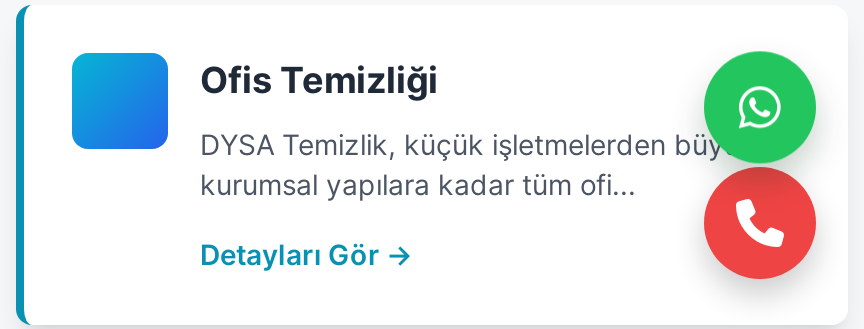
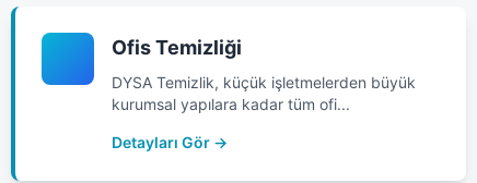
- [image]
